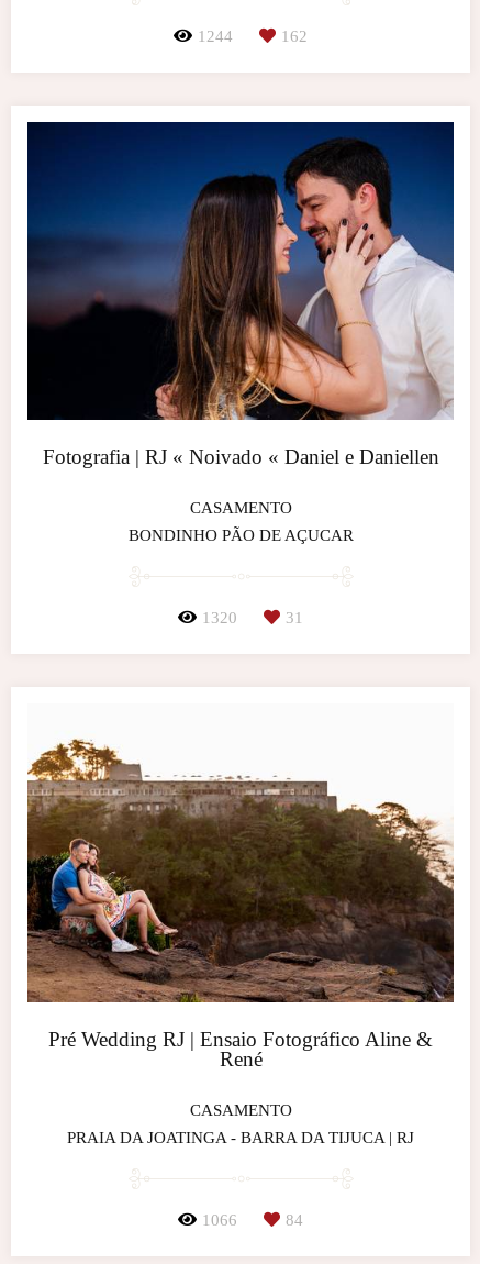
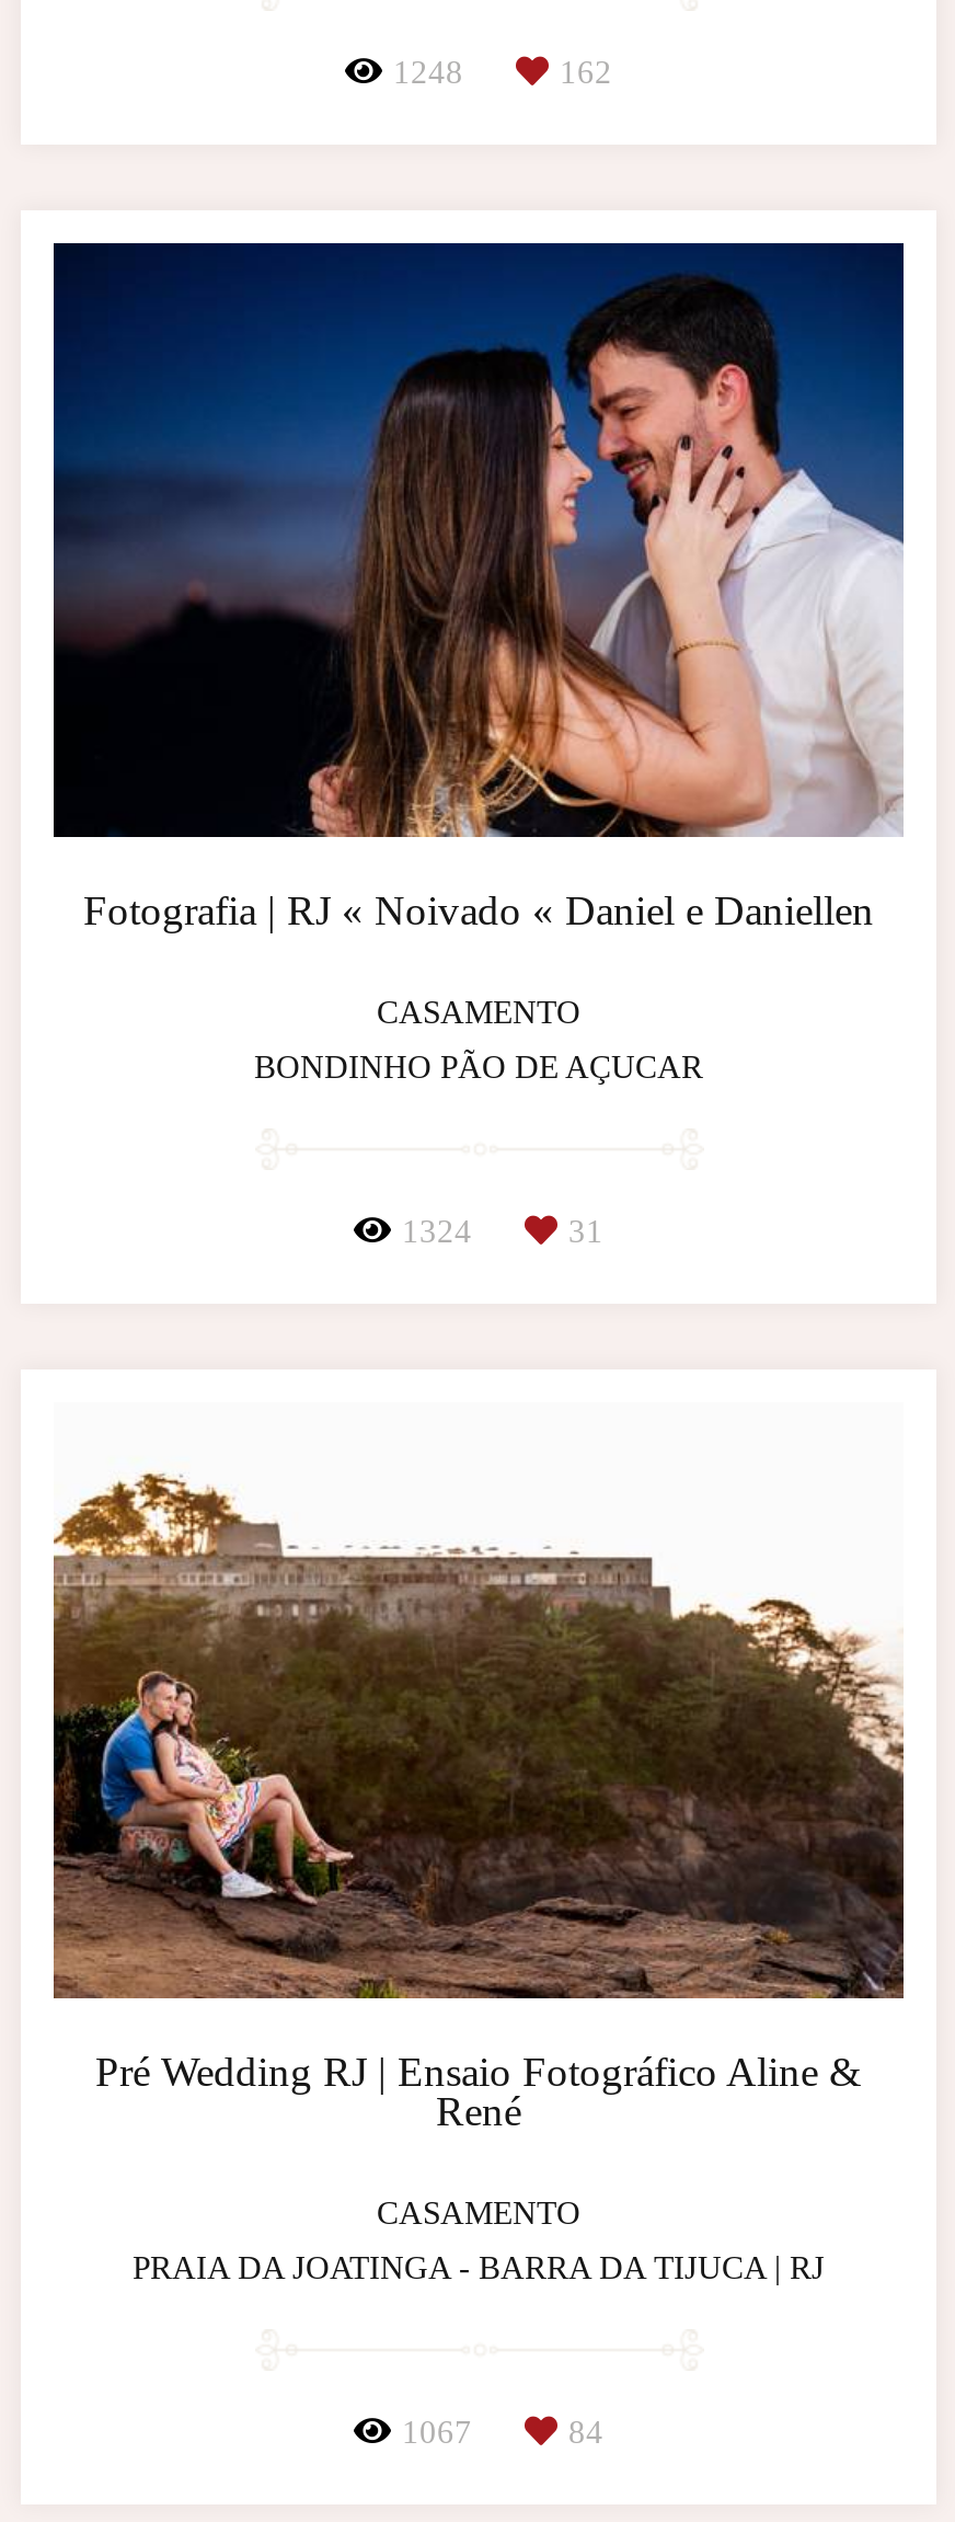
- 1244
+ 1248

- 1320
+ 1324

- 1066
+ 1067
